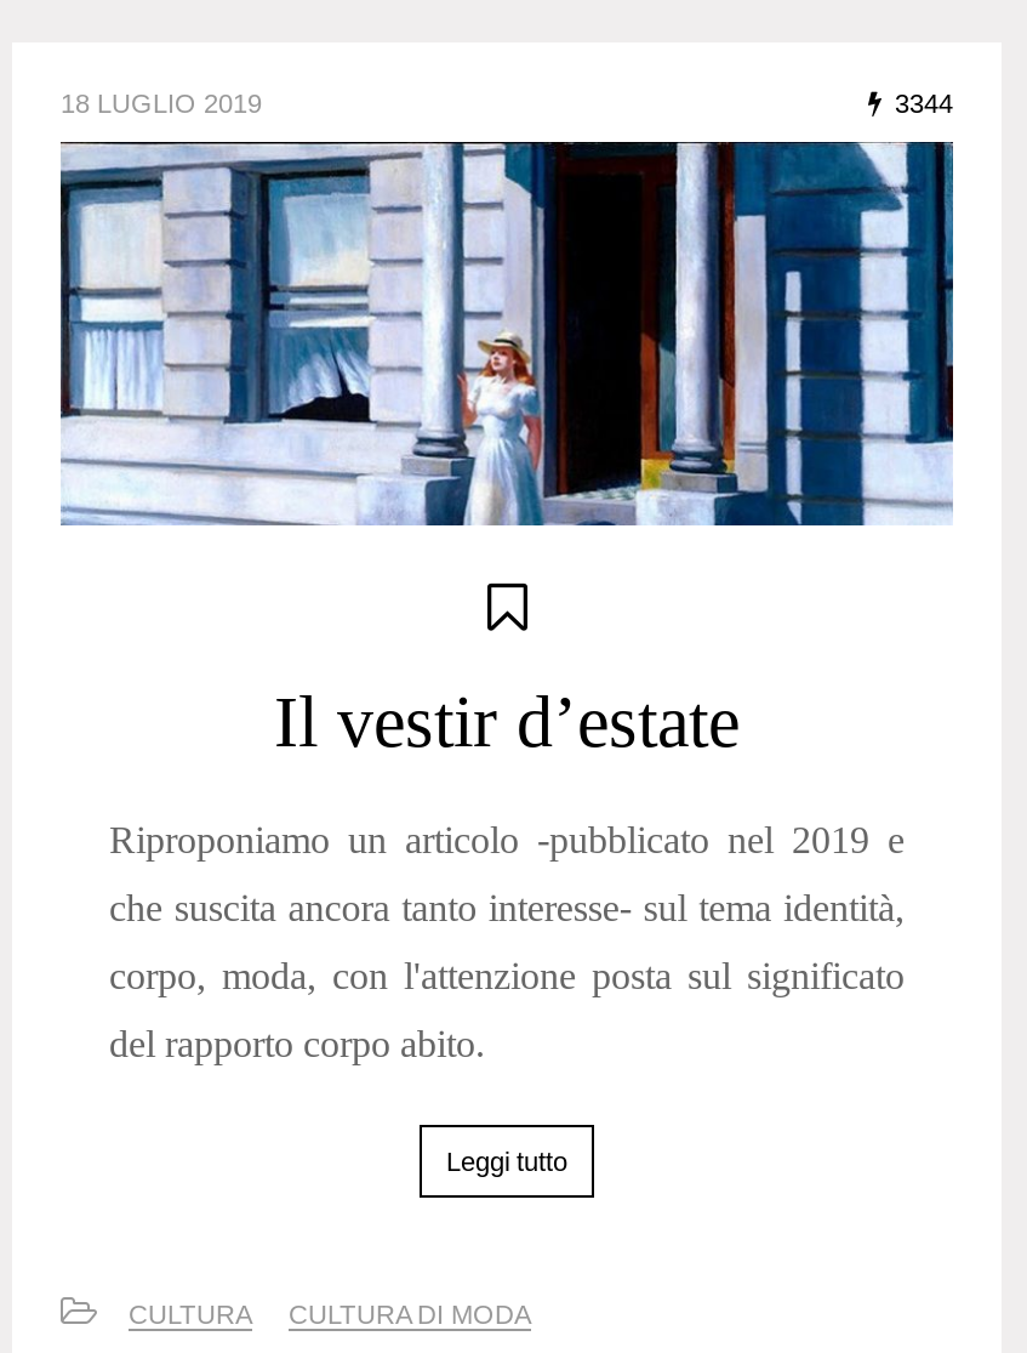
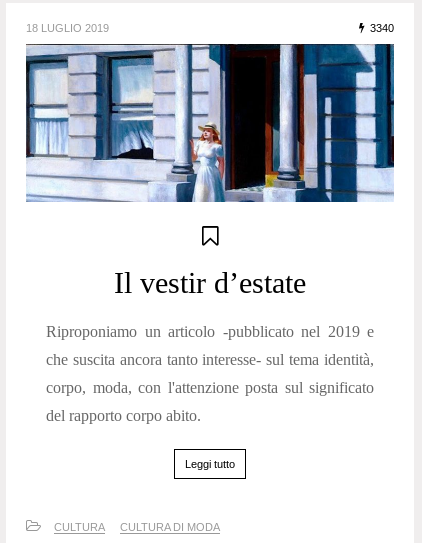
- 3344
+ 3340
